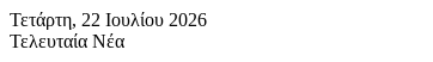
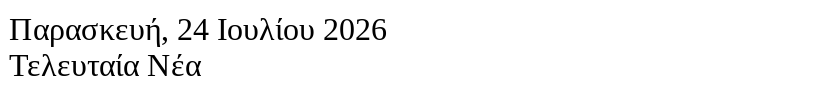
- Τετάρτη, 22 Ιουλίου 2026
+ Παρασκευή, 24 Ιουλίου 2026
